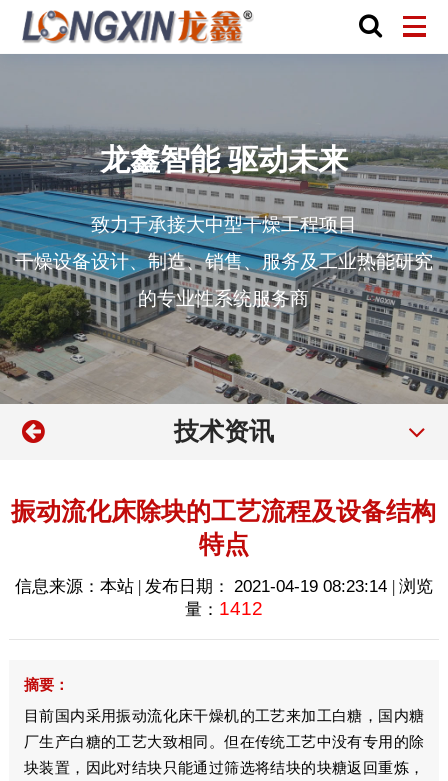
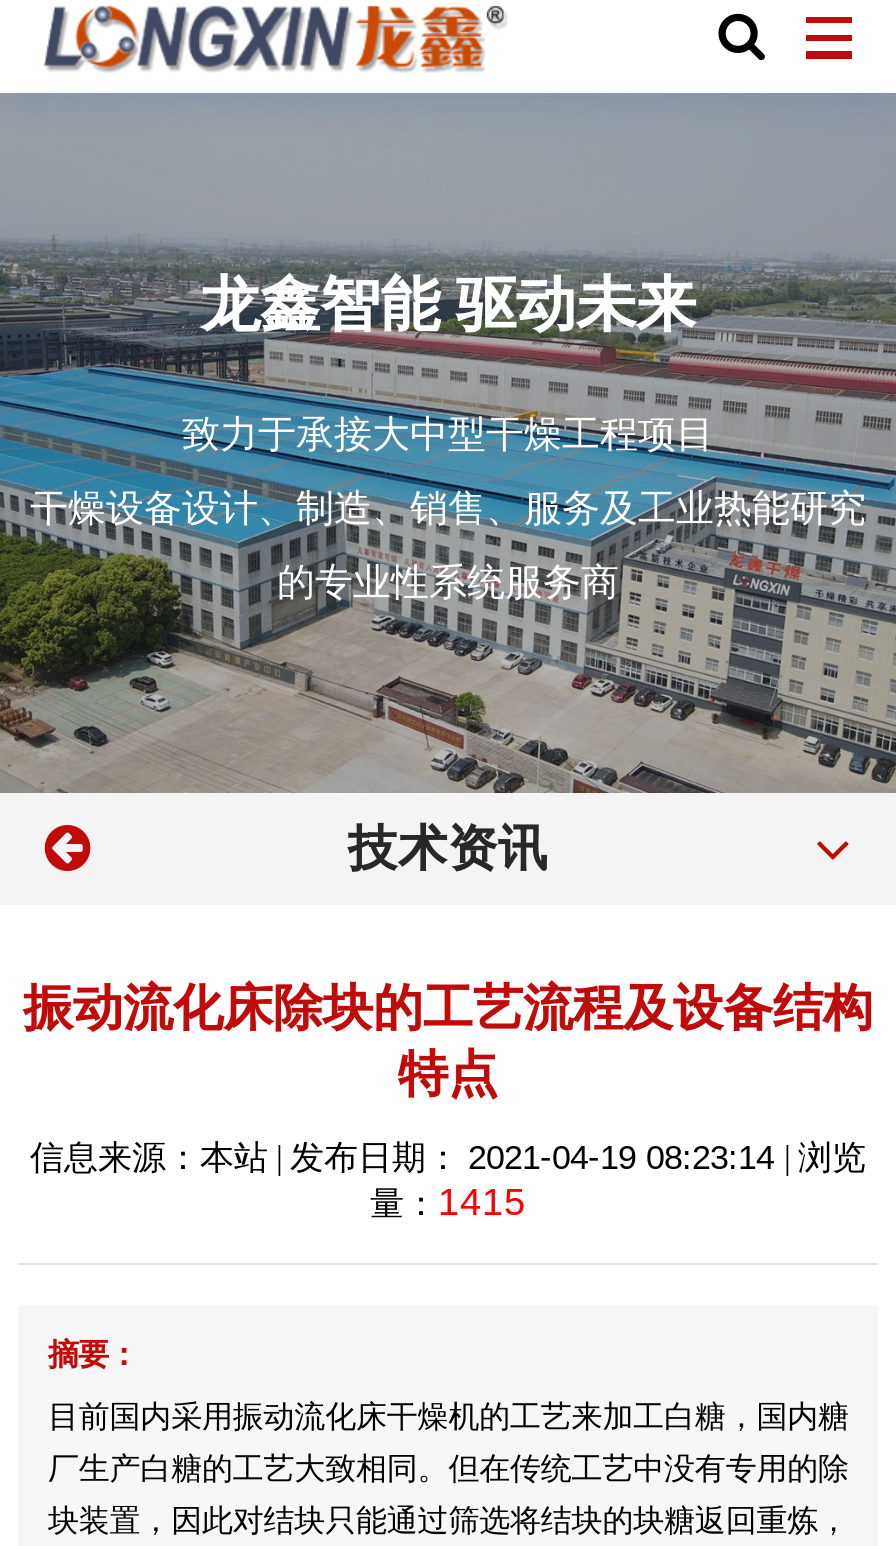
- 量：1412
+ 量：1415
